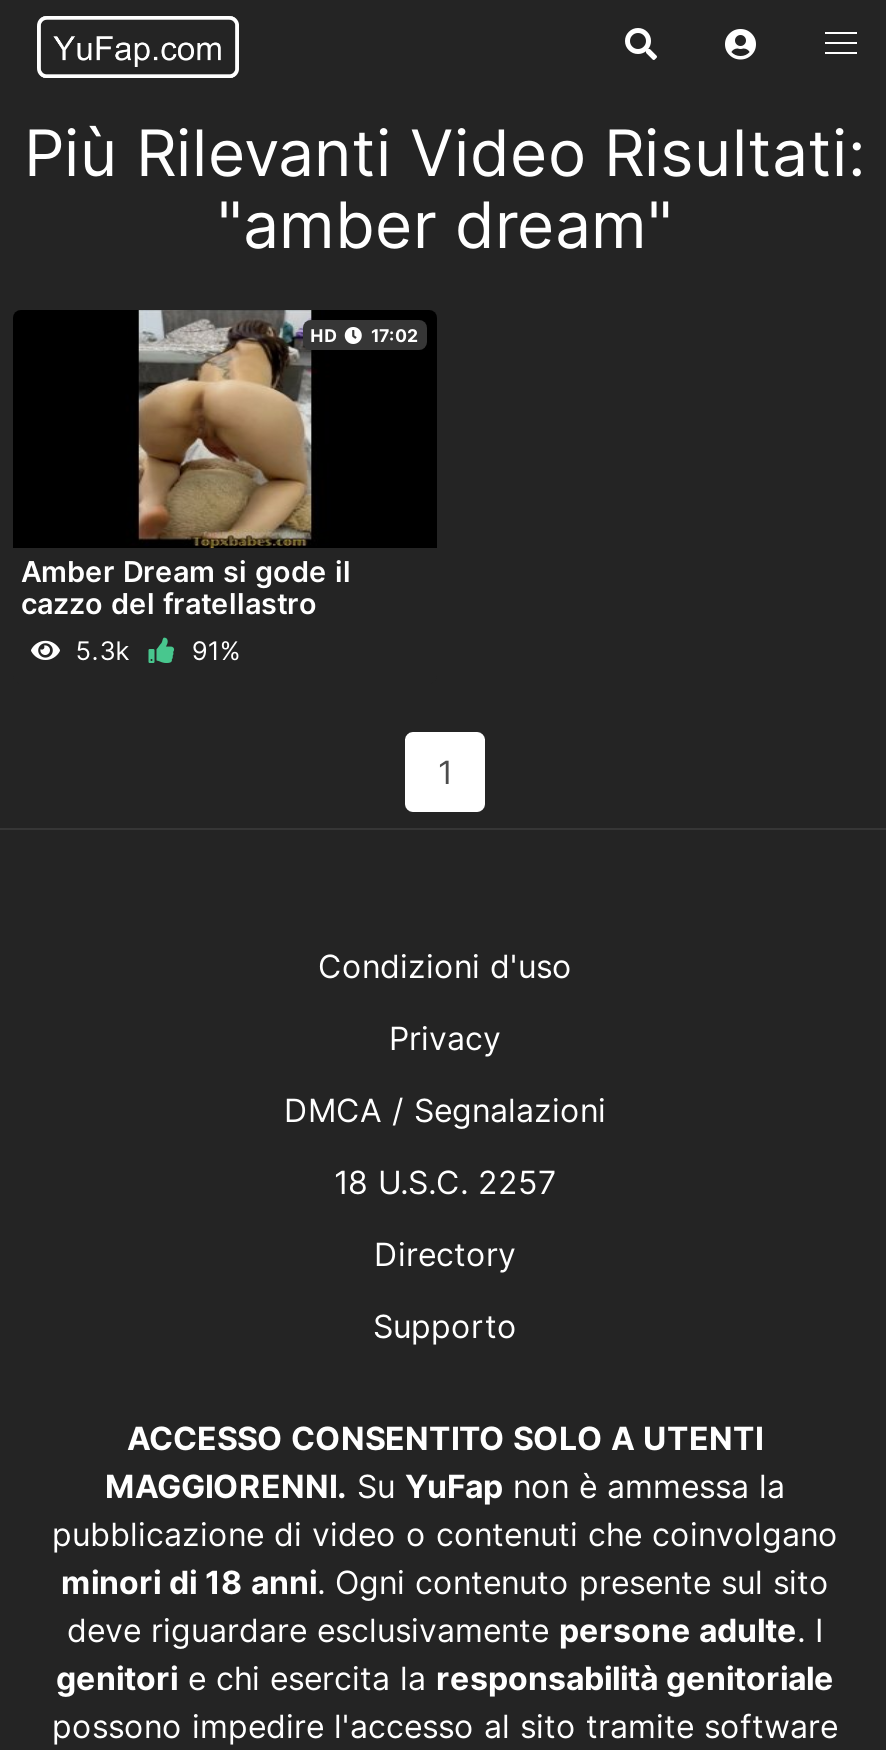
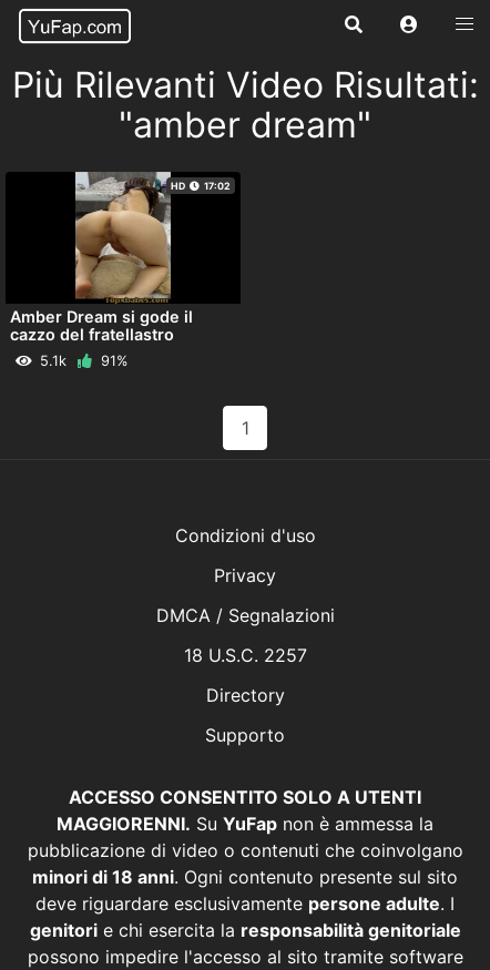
- 5.3k
+ 5.1k
